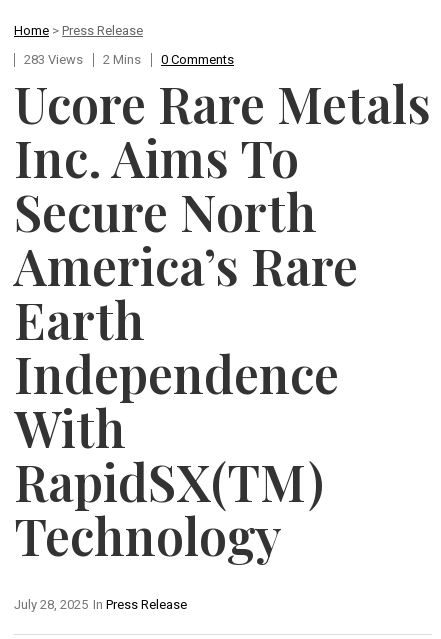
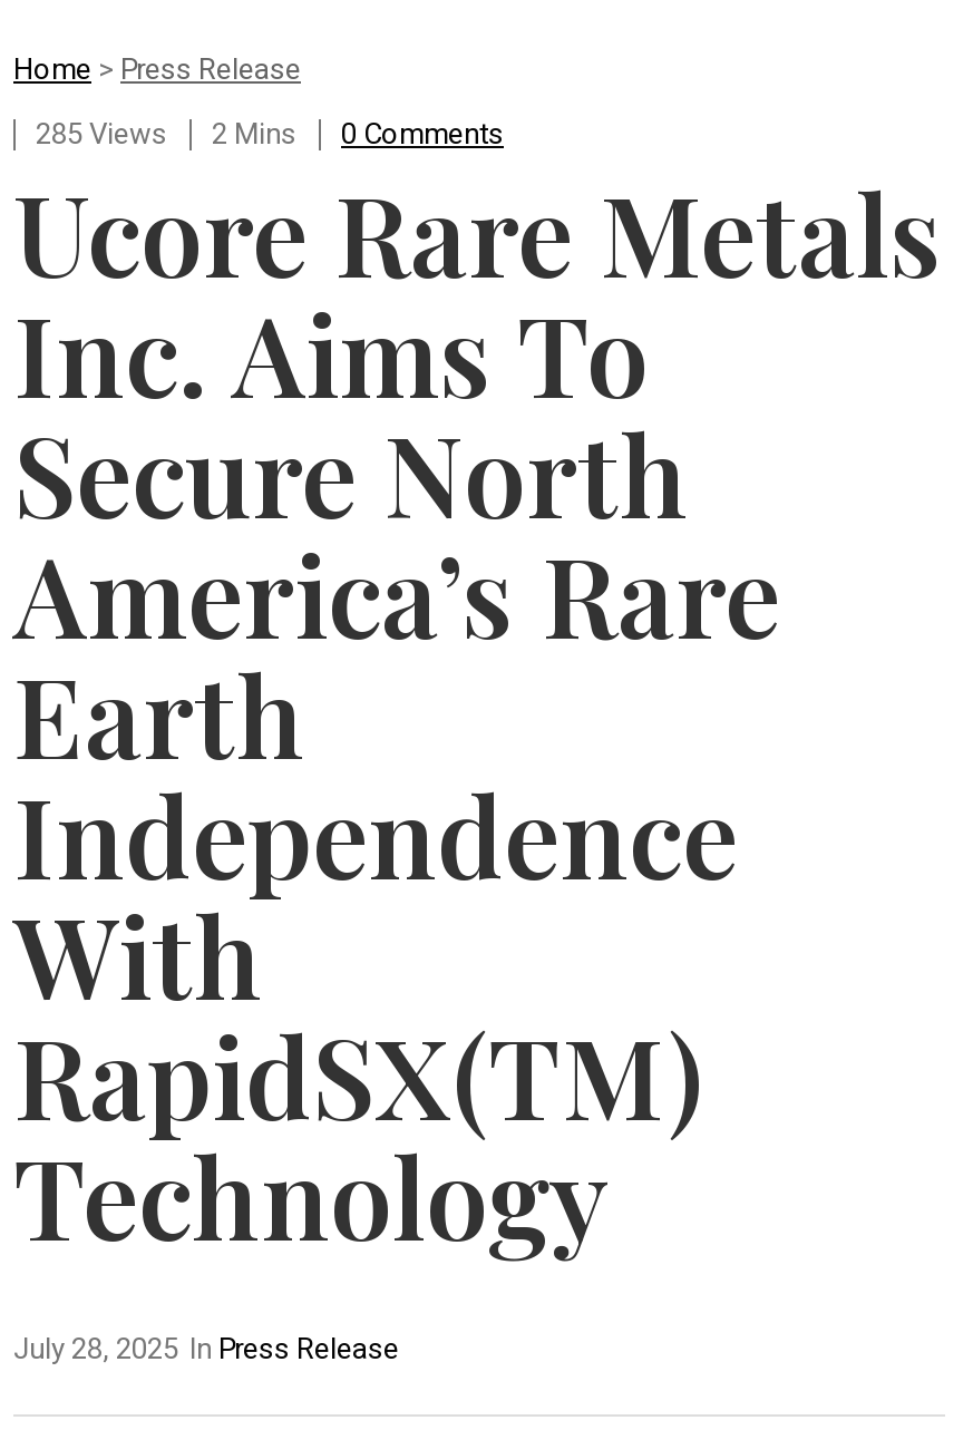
- 283 Views 2 Mins 0 Comments
+ 285 Views 2 Mins 0 Comments
